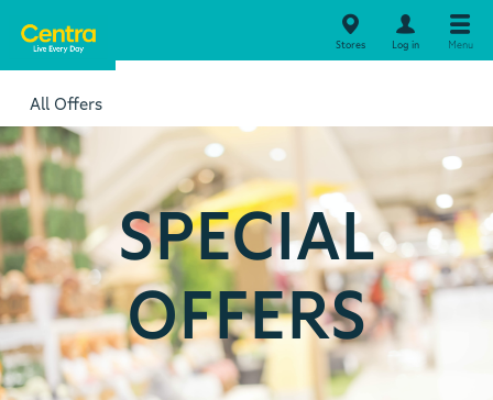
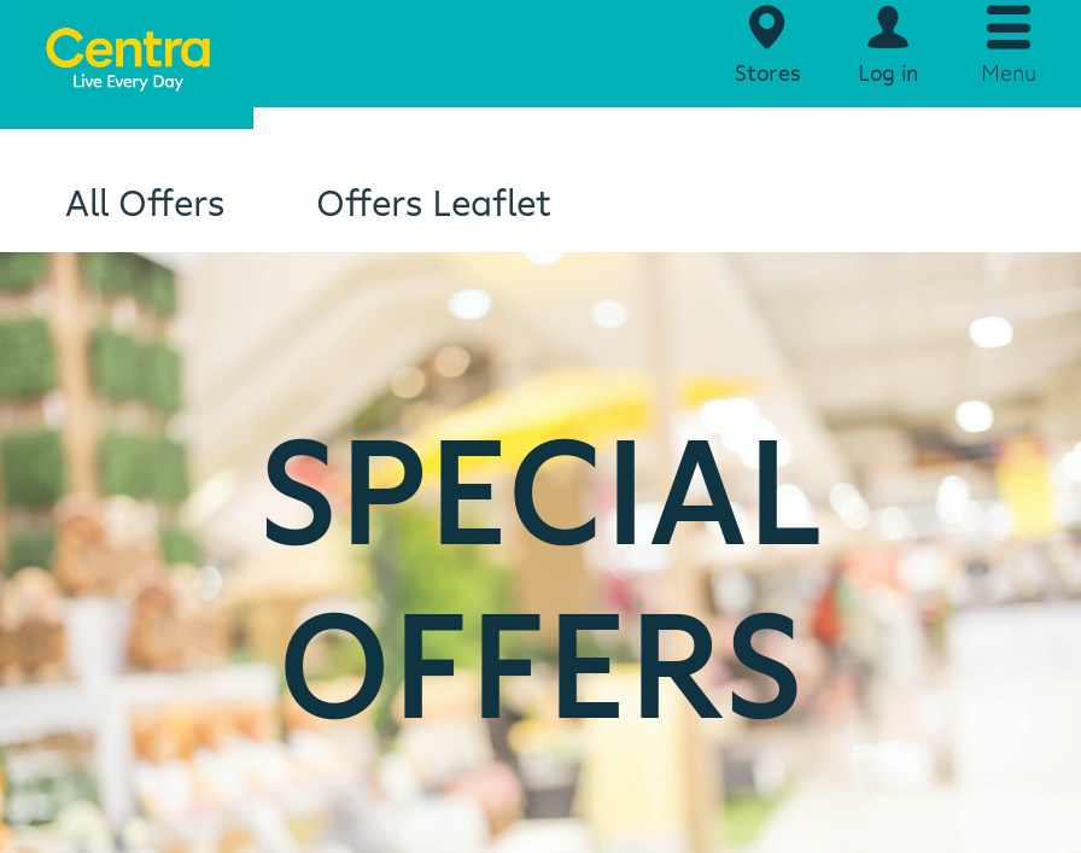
+ Offers Leaflet
